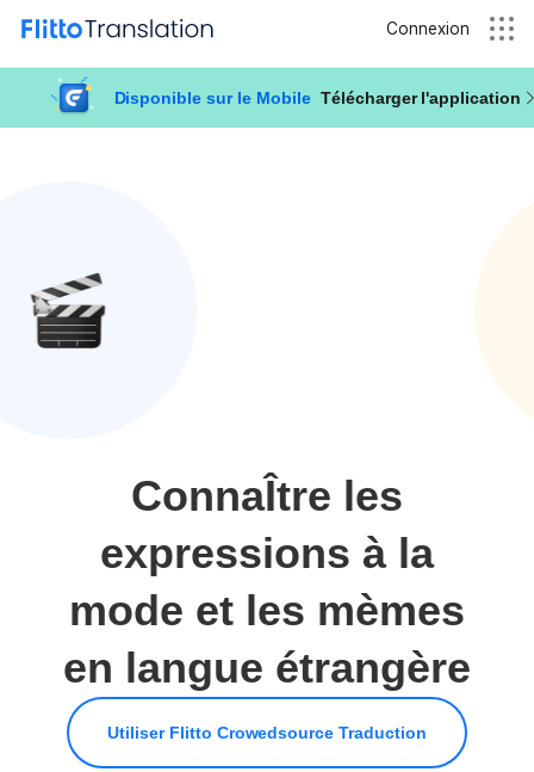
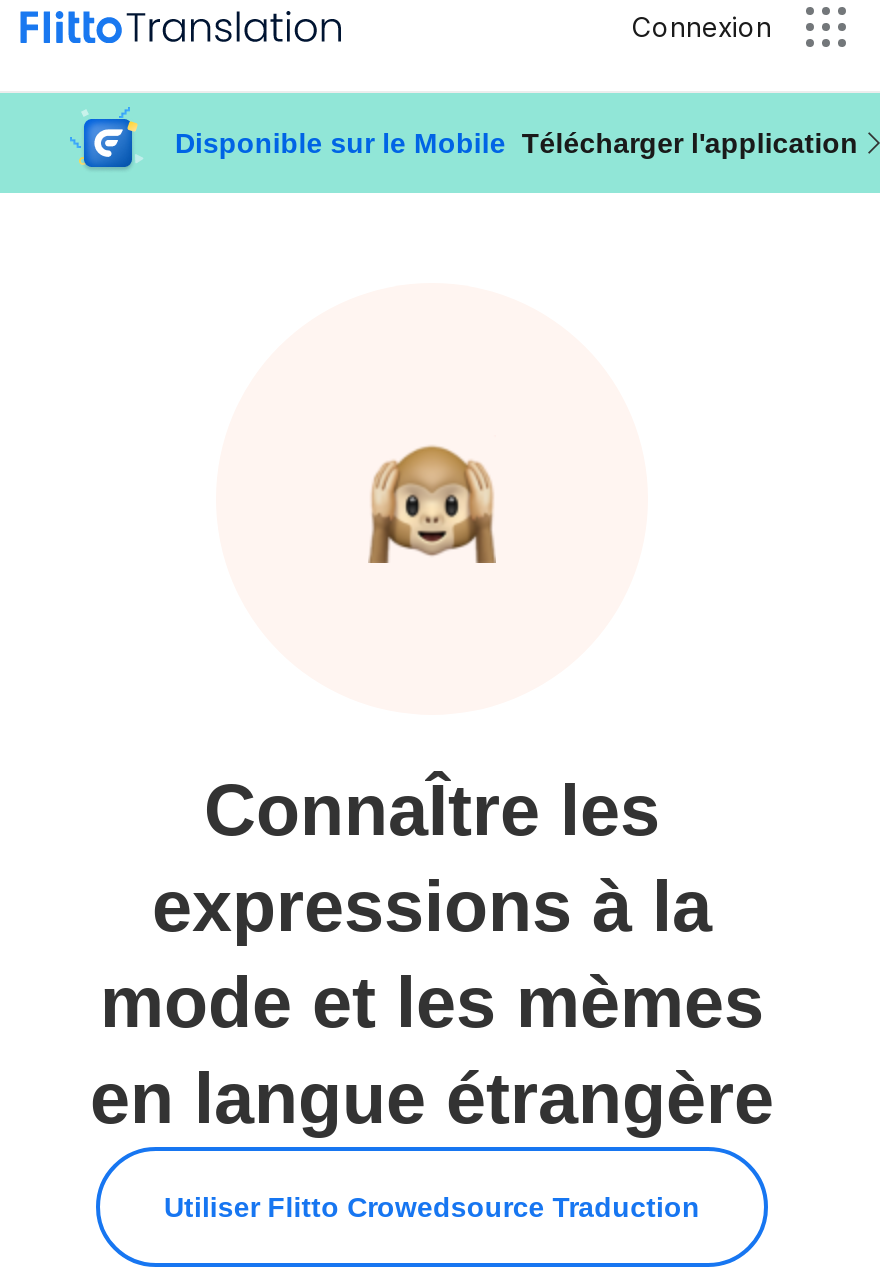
+ [image]

- [image]
